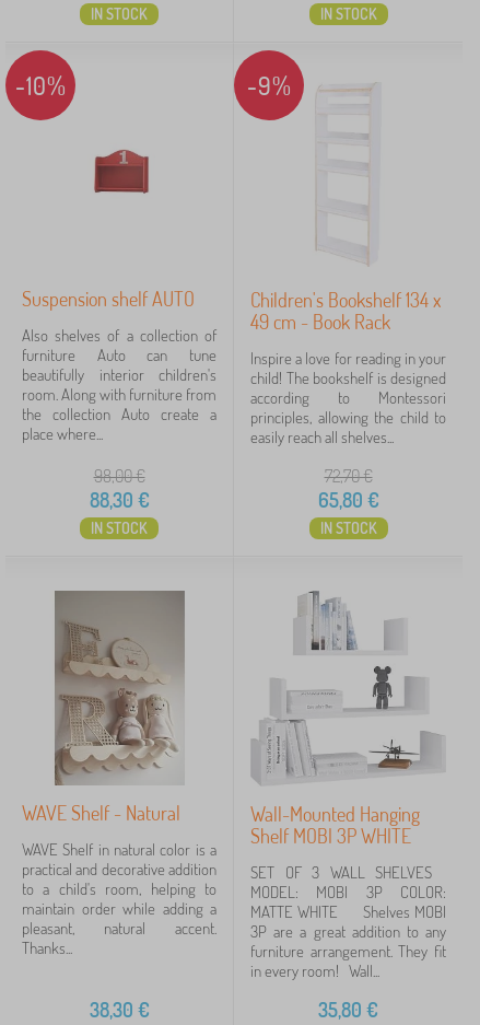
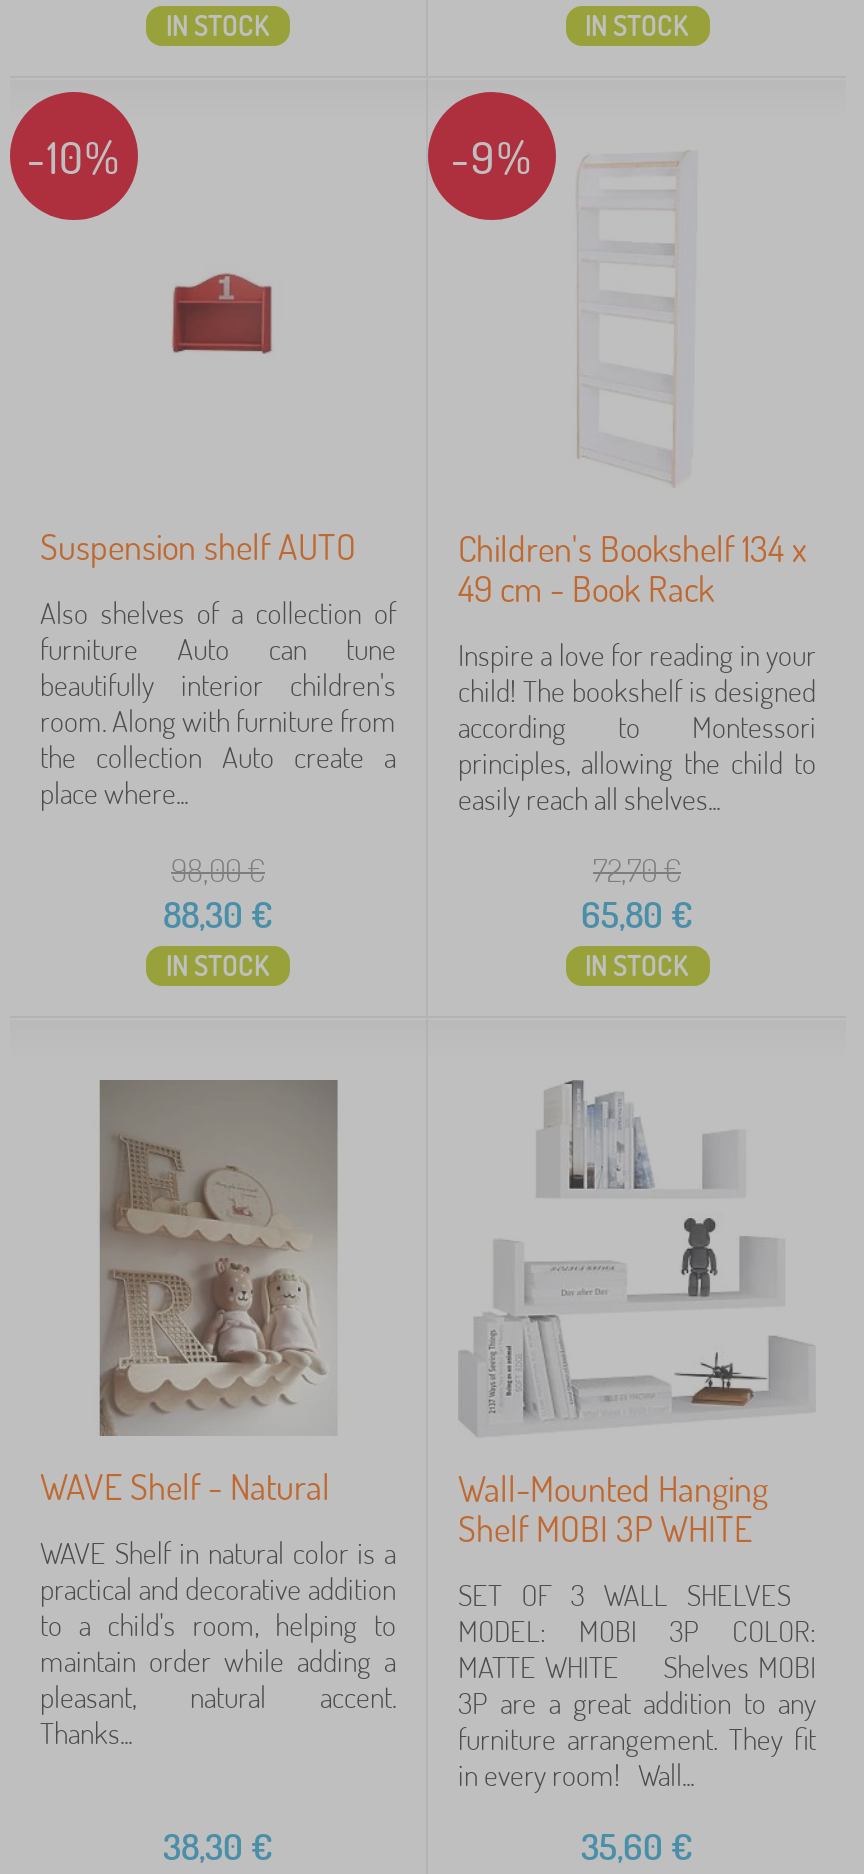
- 35,80 €
+ 35,60 €
